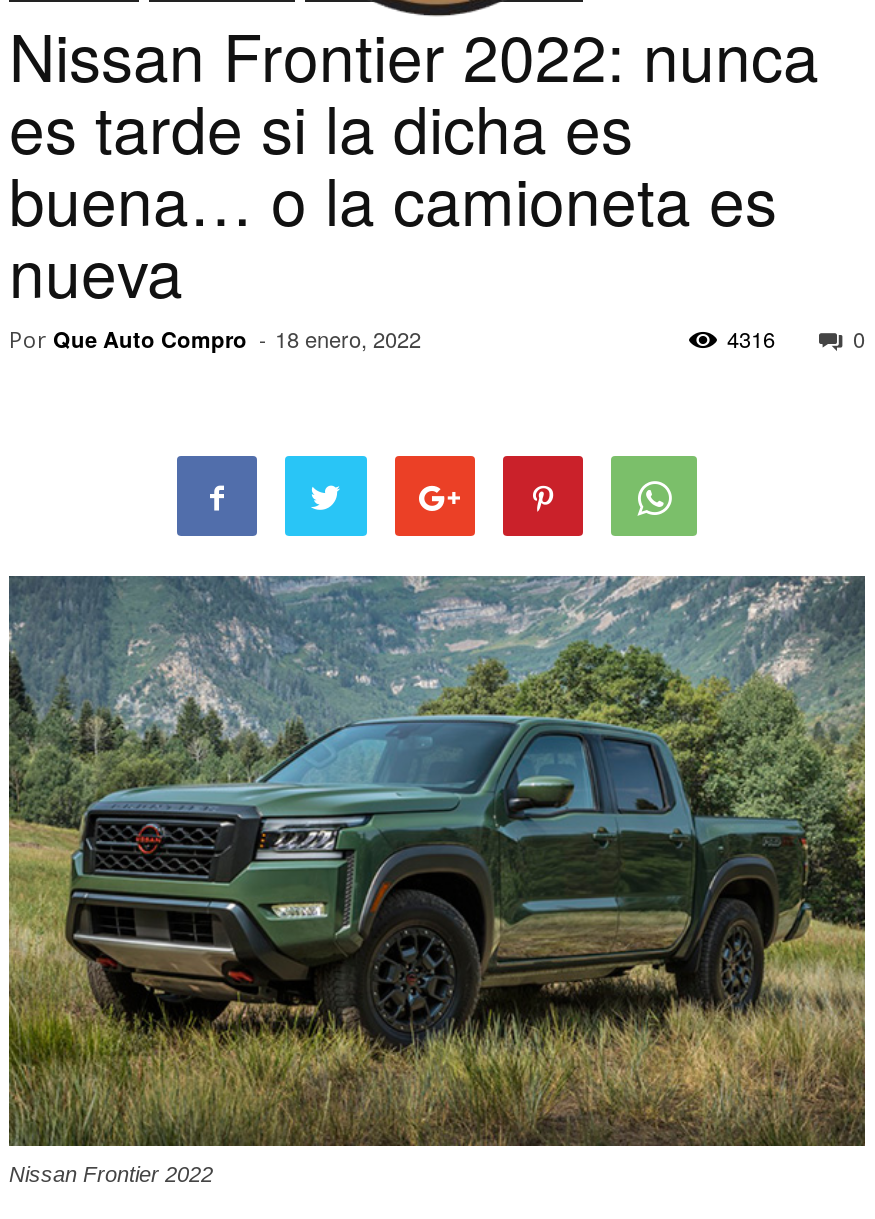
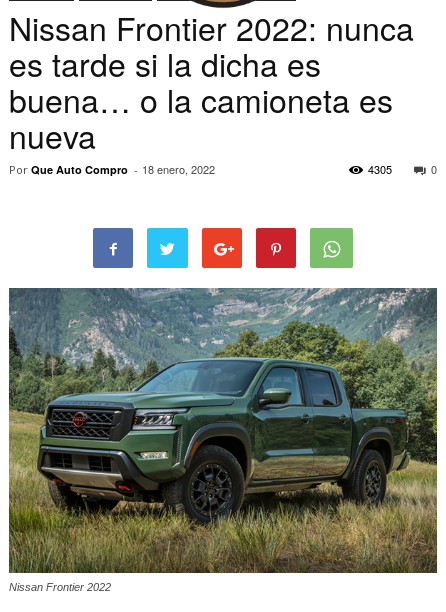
- 4316
+ 4305
